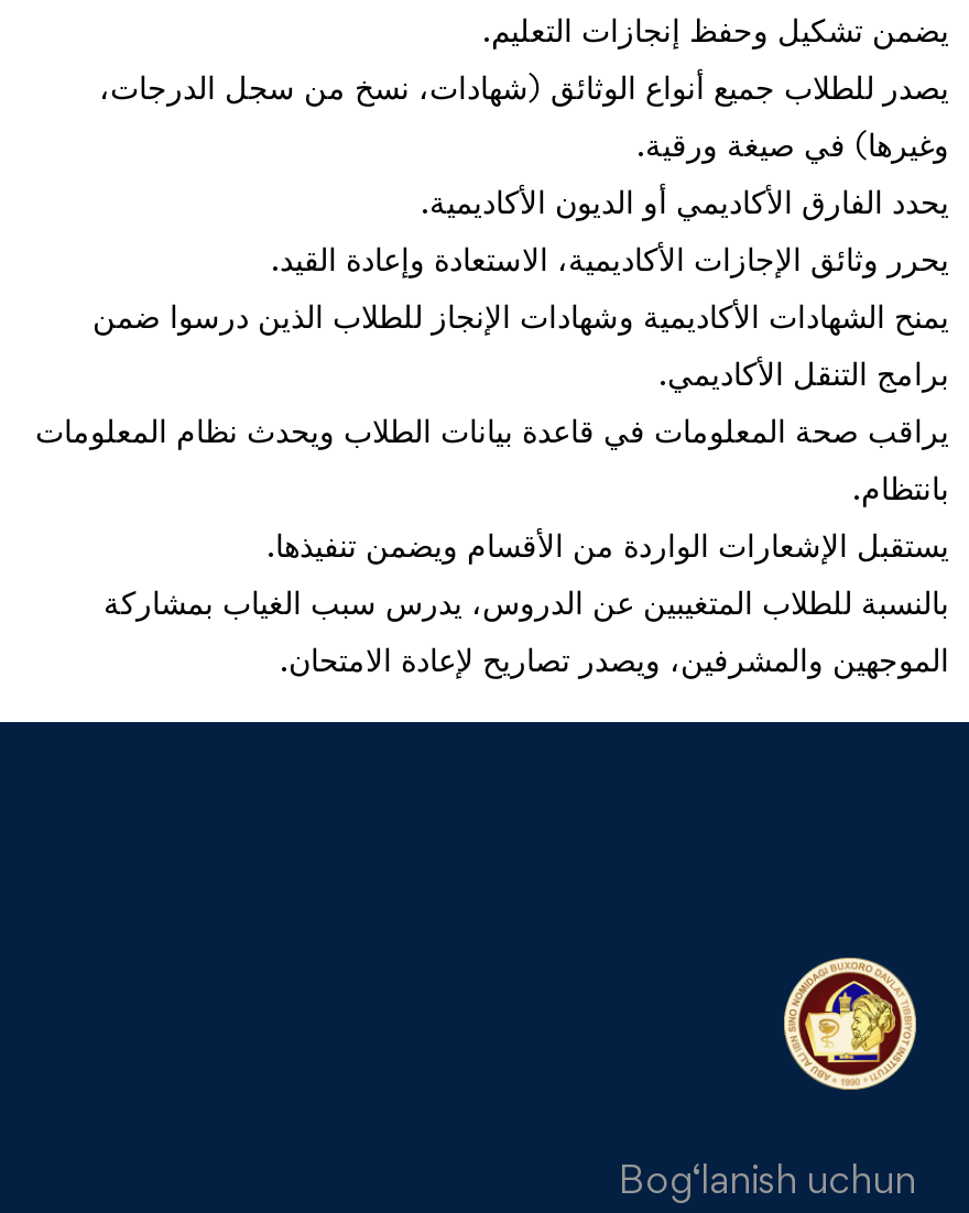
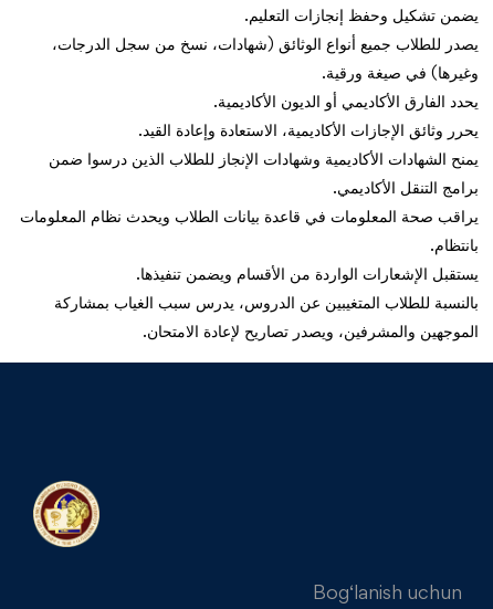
+ [image]

- [image]
